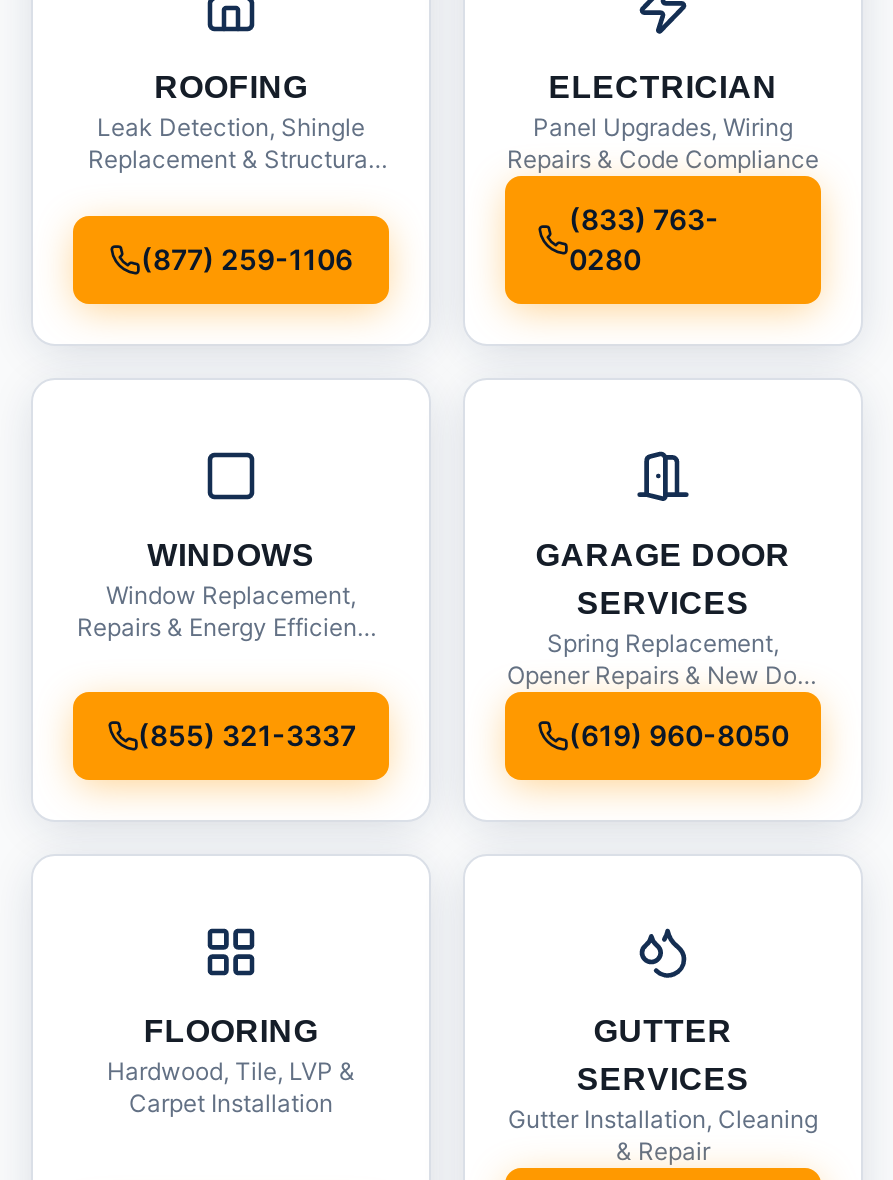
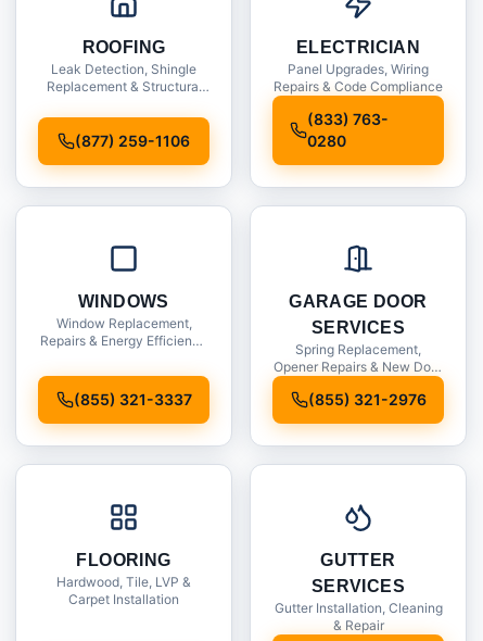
- (619) 960-8050
+ (855) 321-2976
